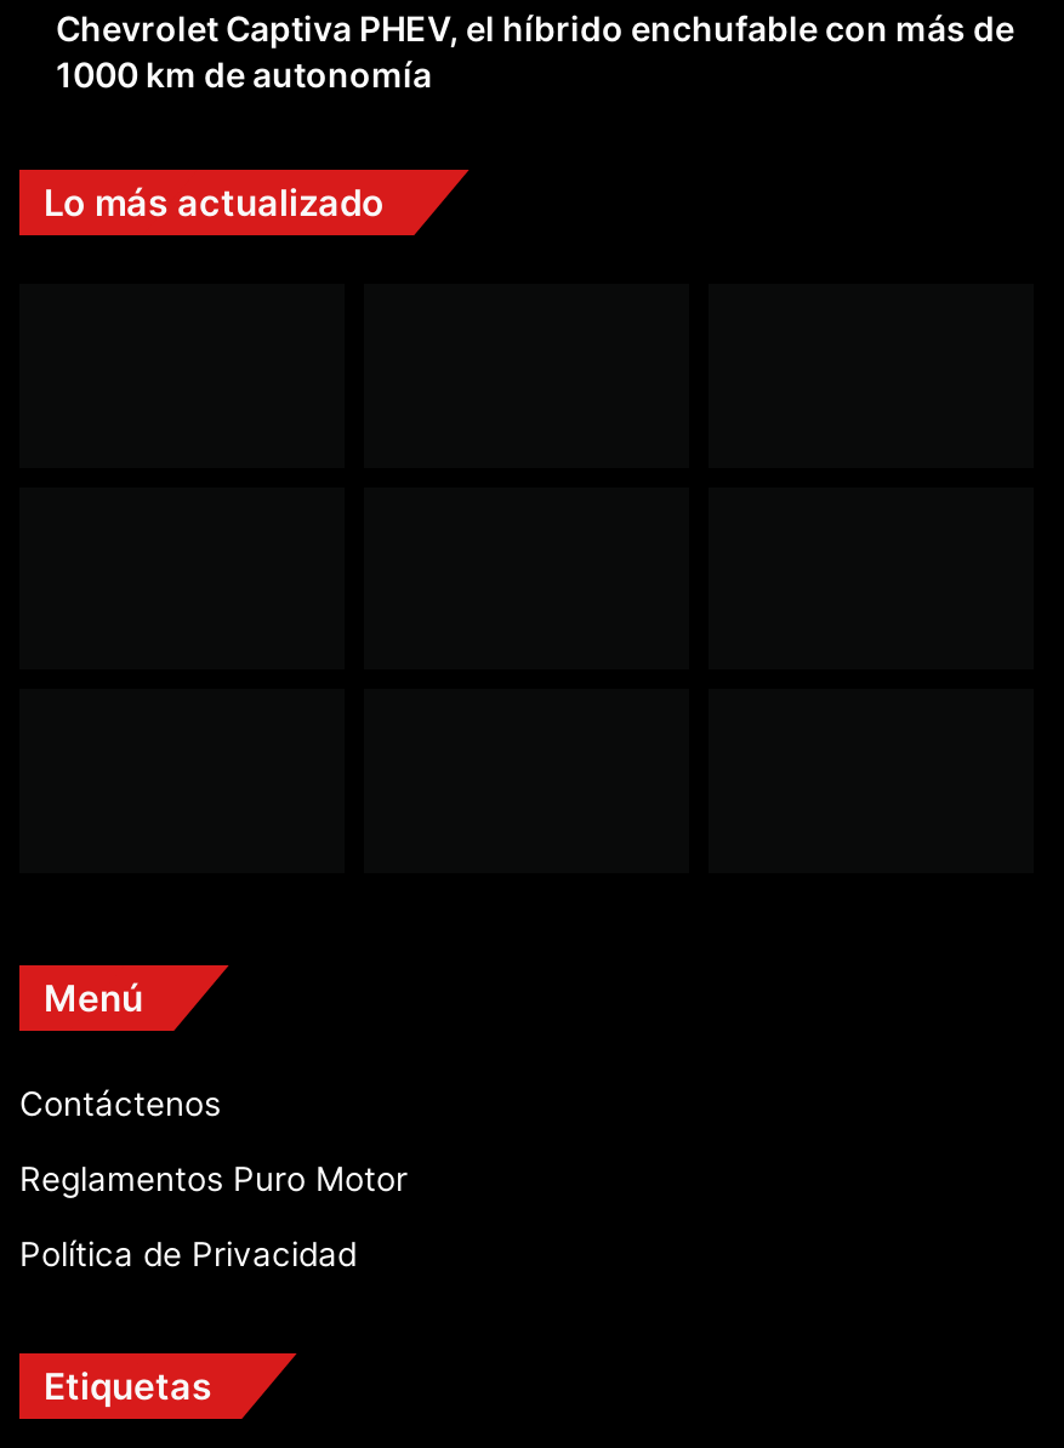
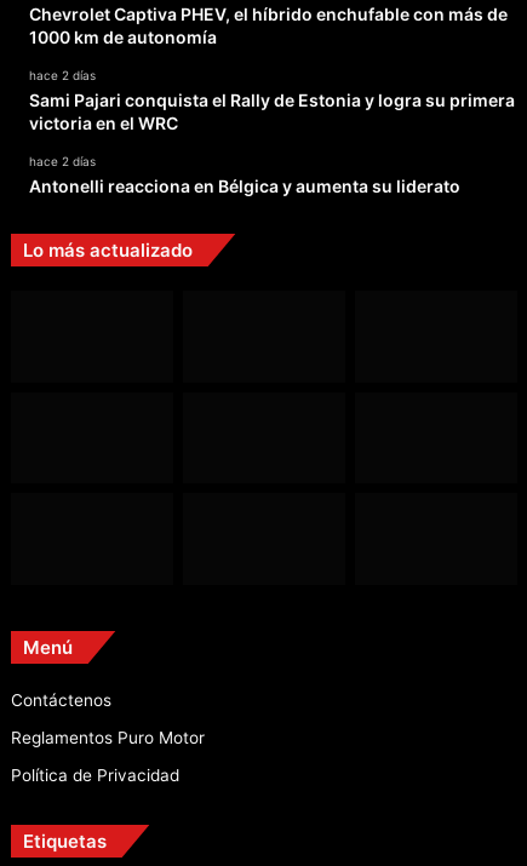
+ hace 2 días
+ Sami Pajari conquista el Rally de Estonia y logra su primera
+ victoria en el WRC
+ hace 2 días
+ Antonelli reacciona en Bélgica y aumenta su liderato
